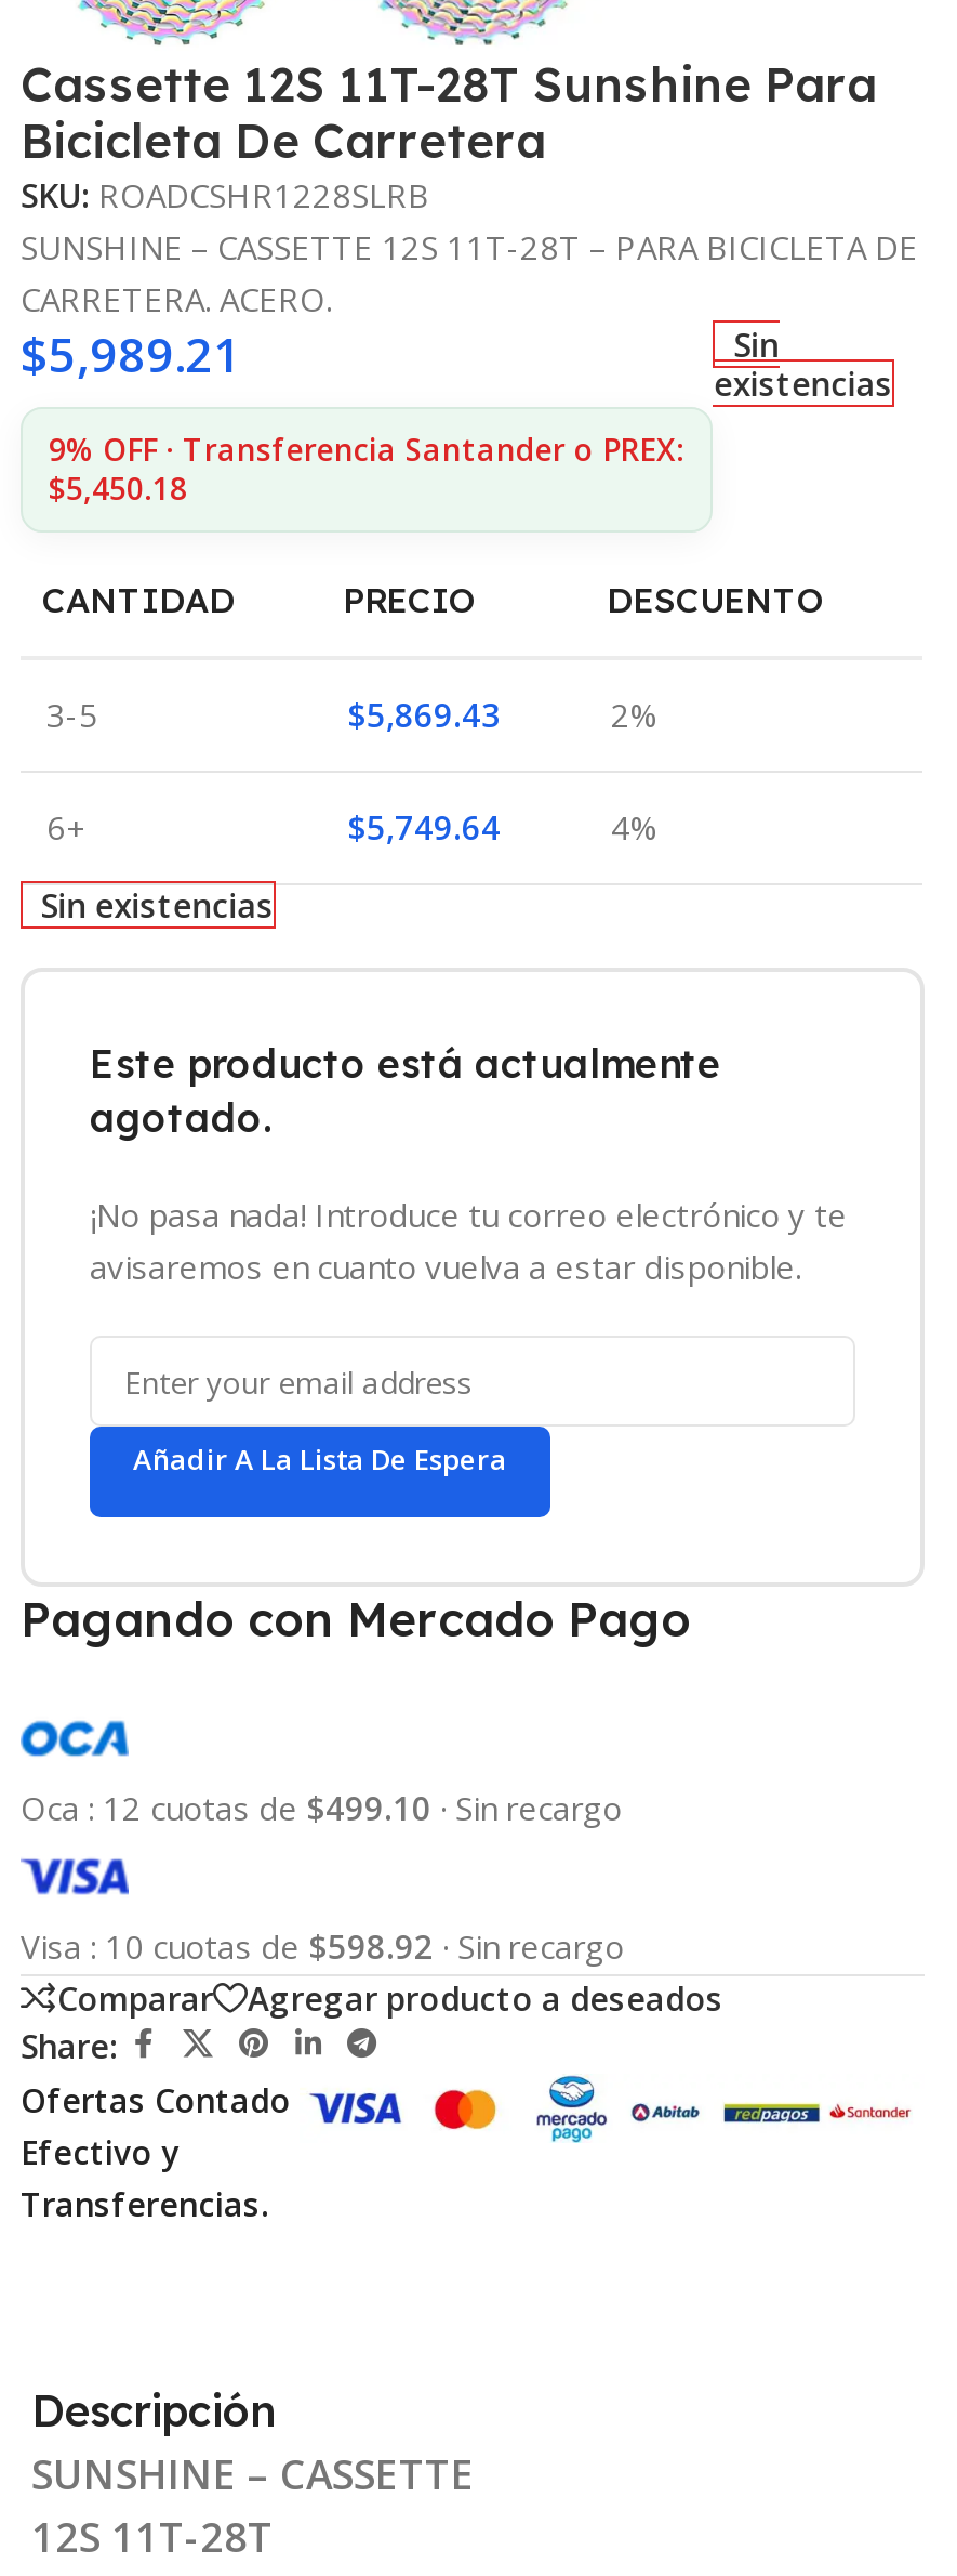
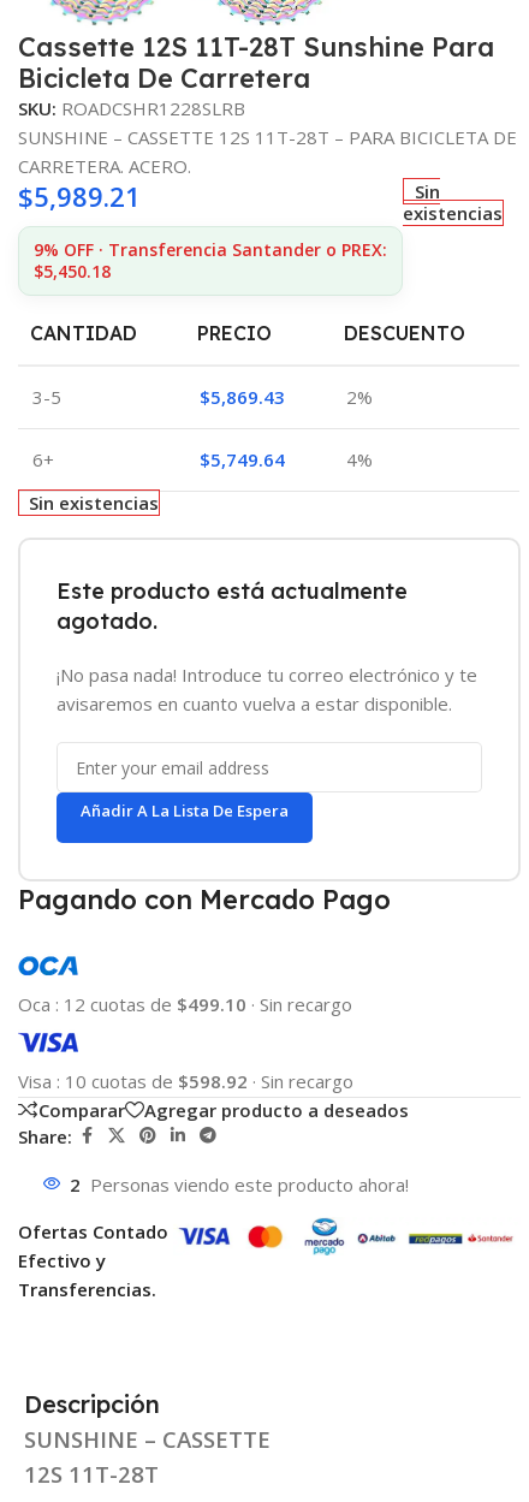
+ 2 Personas viendo este producto ahora!
